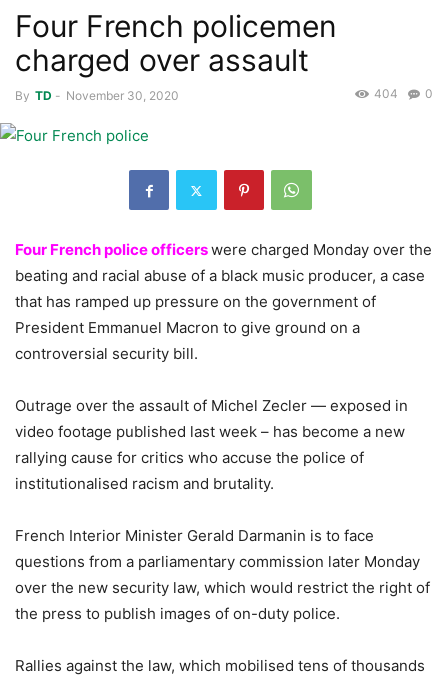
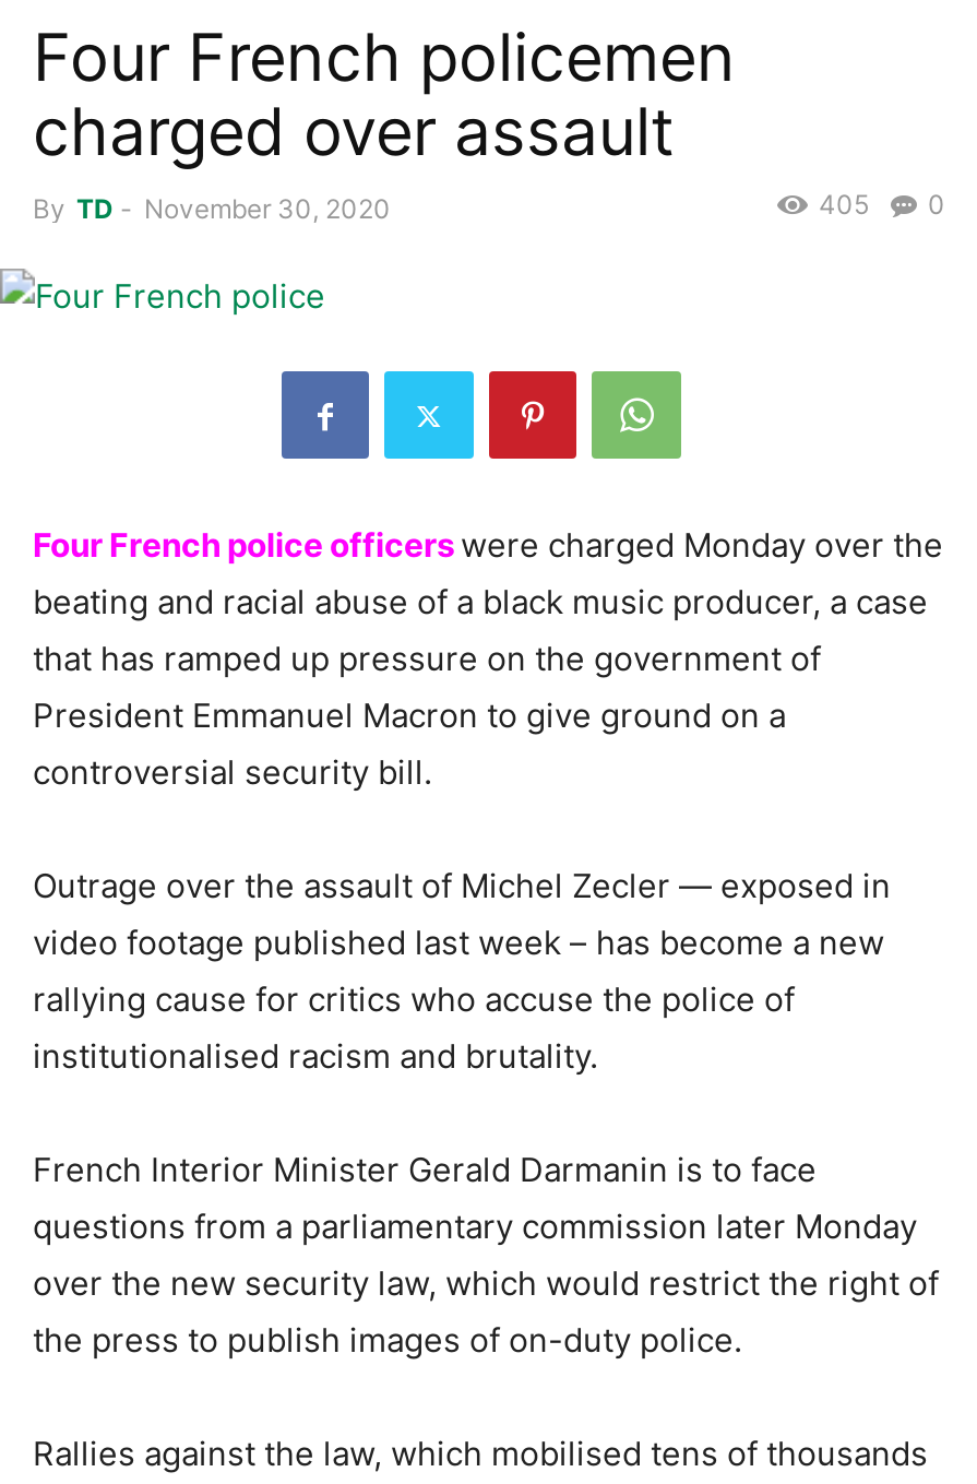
- 404 0
+ 405 0
